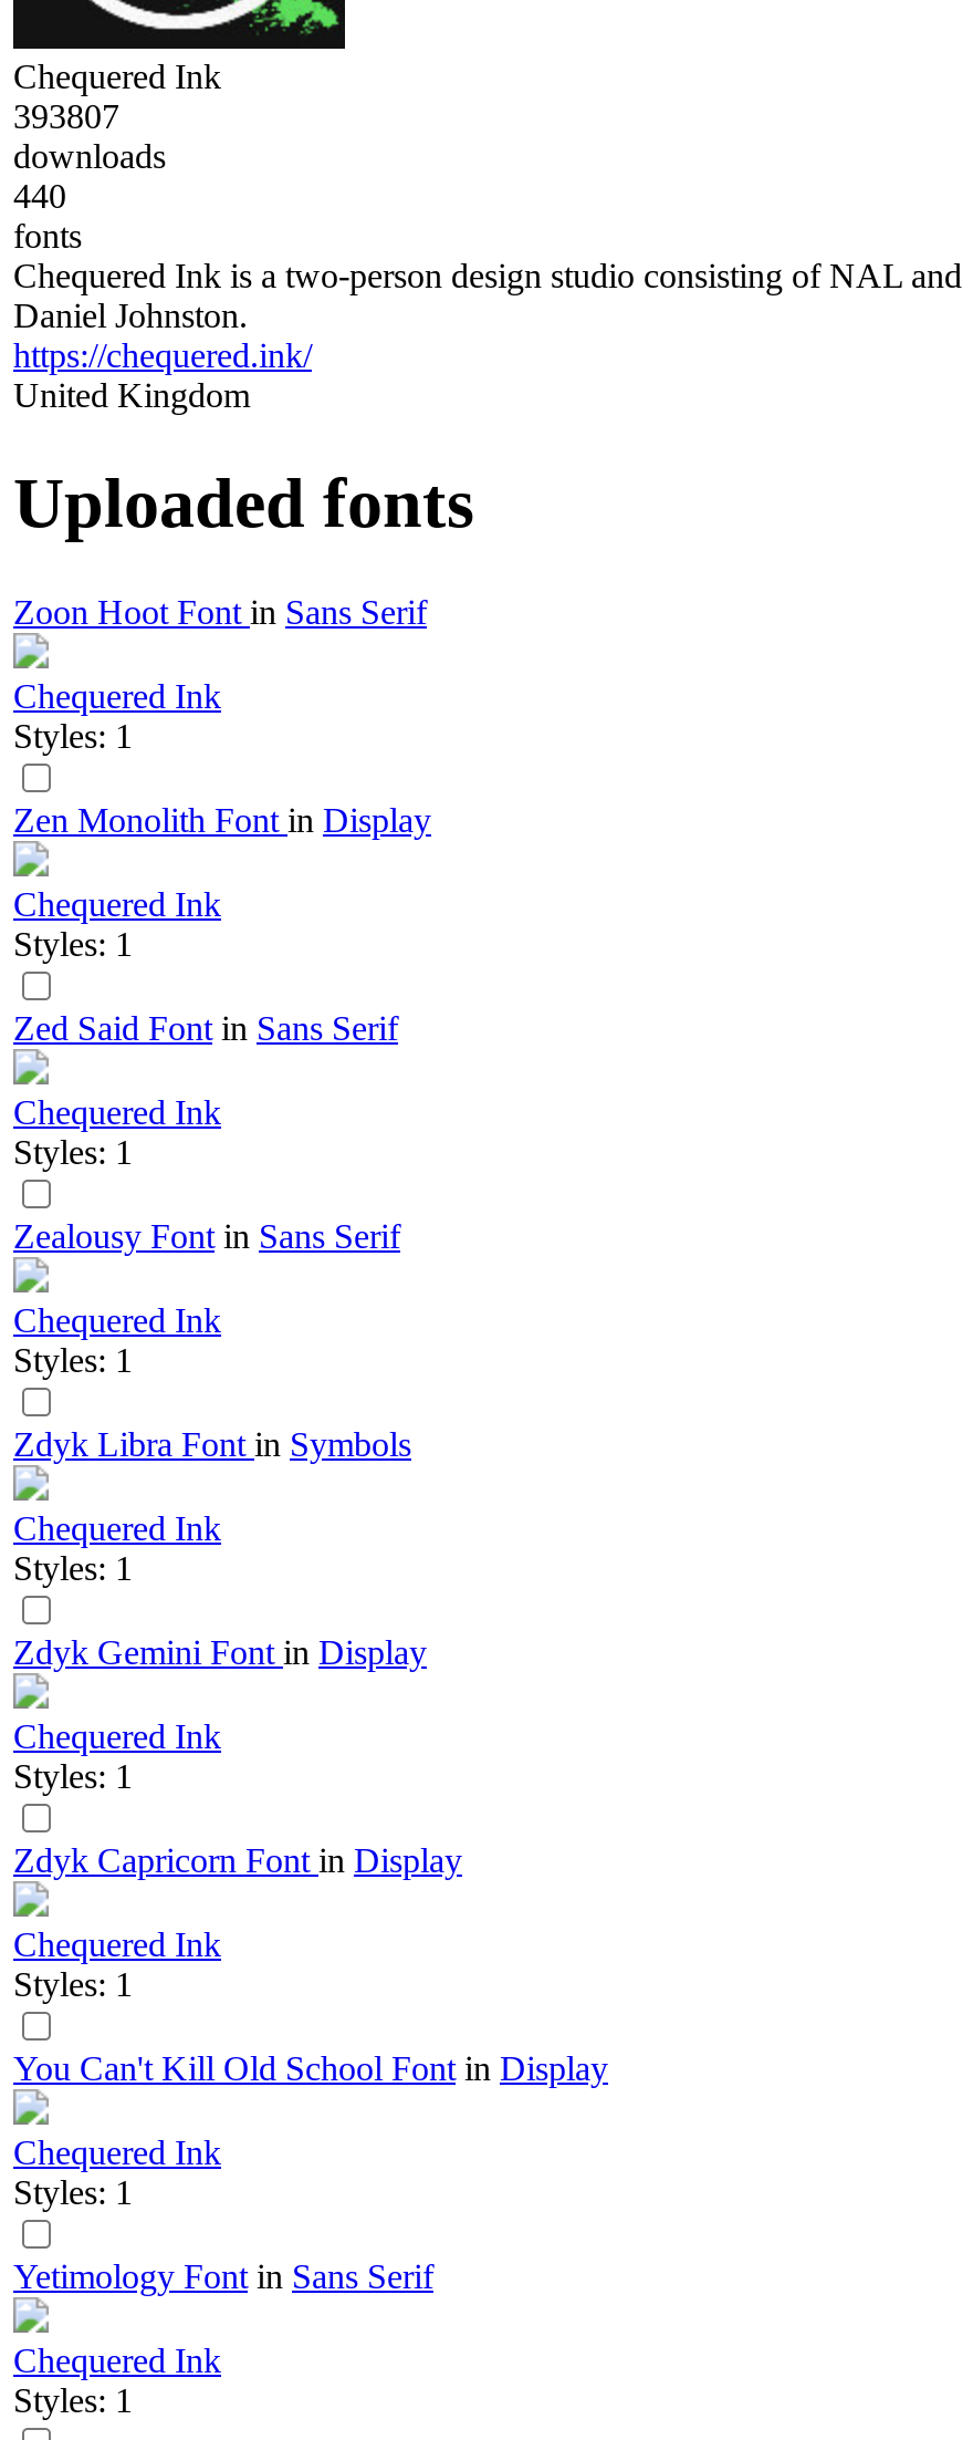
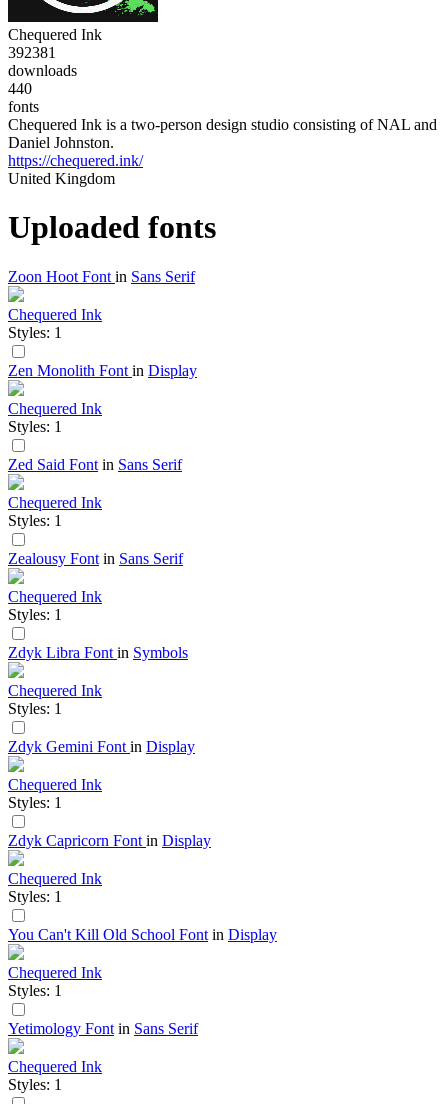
- 393807
+ 392381
